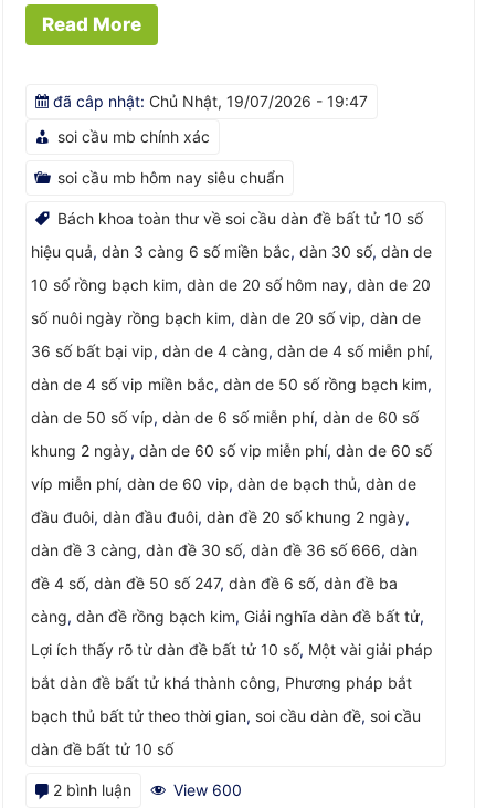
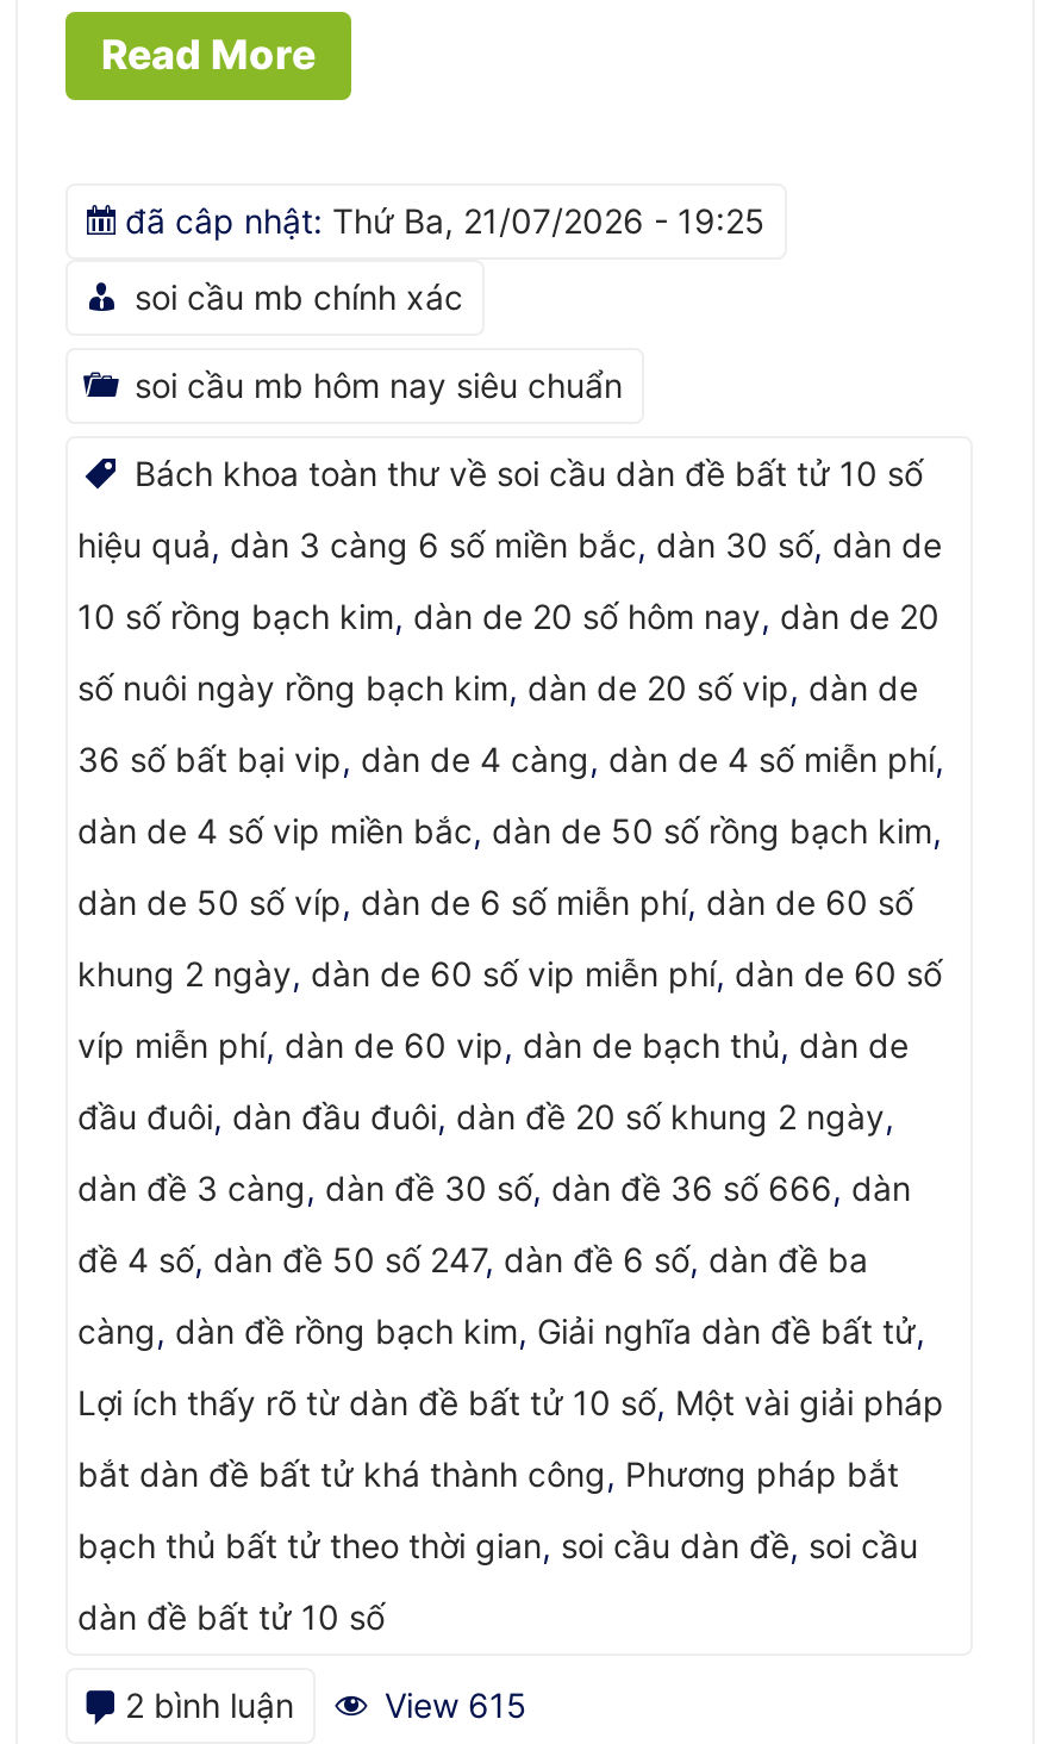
- đã câp nhật: Chủ Nhật, 19/07/2026 - 19:47
+ đã câp nhật: Thứ Ba, 21/07/2026 - 19:25

- 2 bình luận ở View 600
+ 2 bình luận ở View 615
